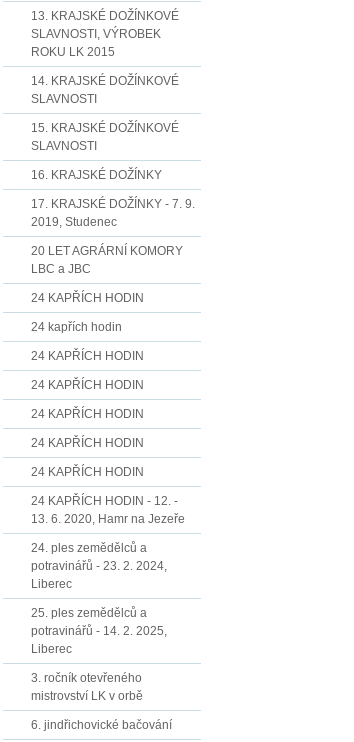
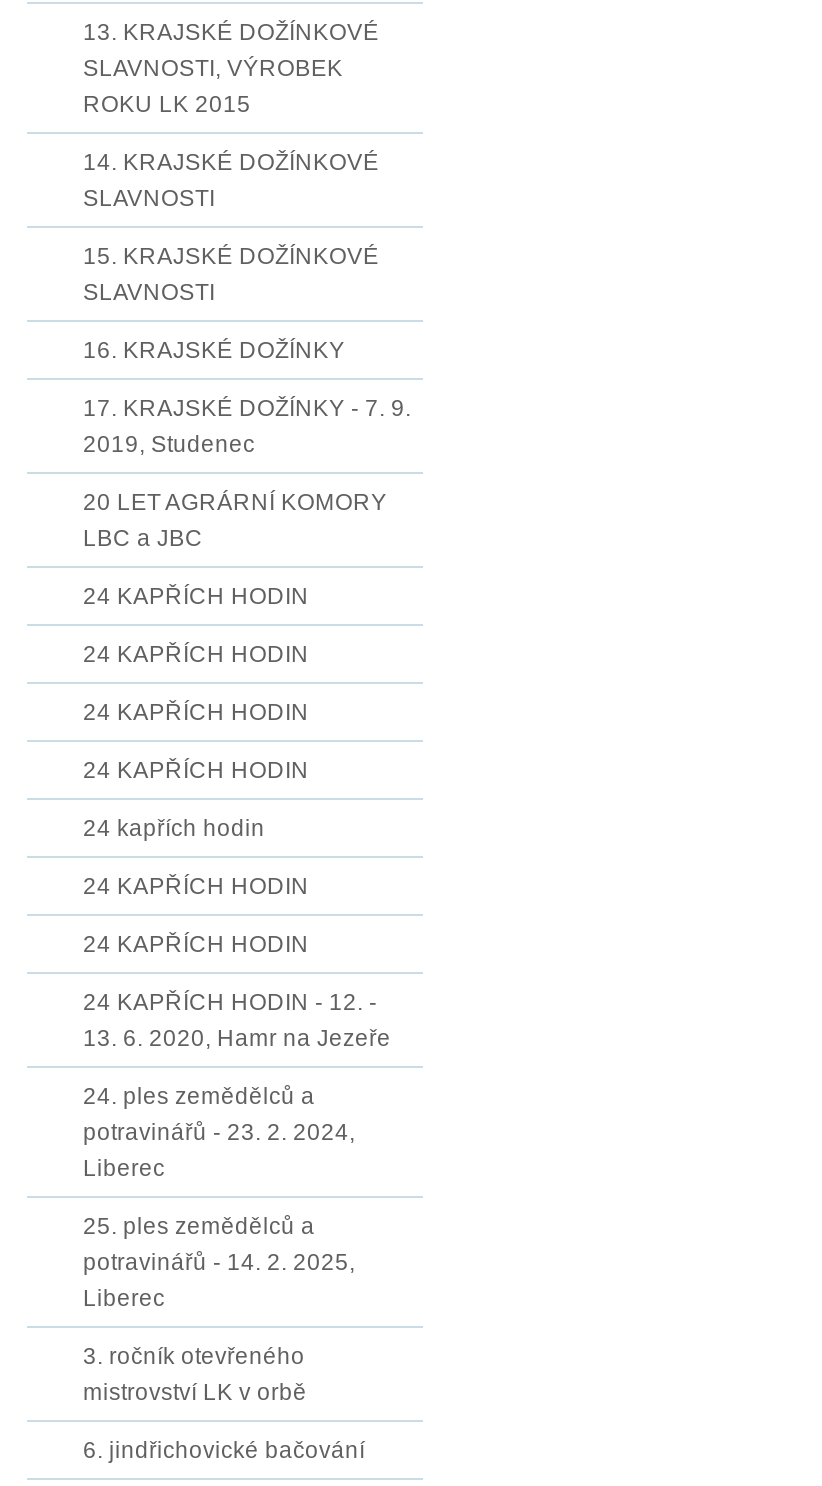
moved down: 24 kapřích hodin

moved up: 24 KAPŘÍCH HODIN | 24 KAPŘÍCH HODIN | 24 KAPŘÍCH HODIN
